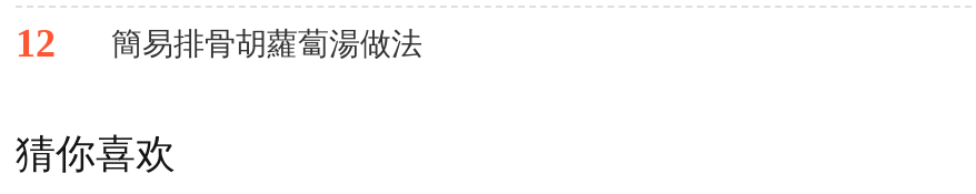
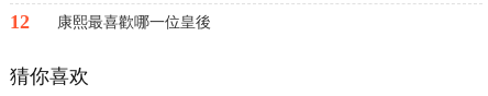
- 簡易排骨胡蘿蔔湯做法
+ 康熙最喜歡哪一位皇後
